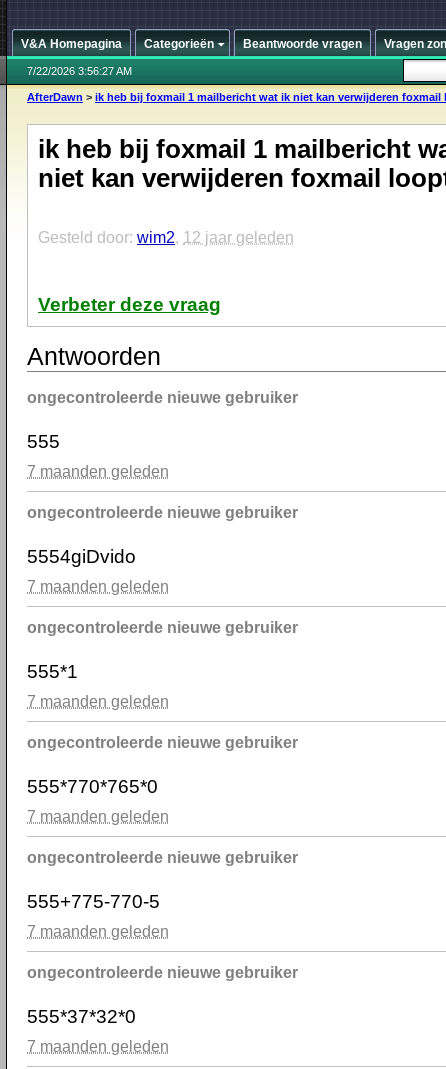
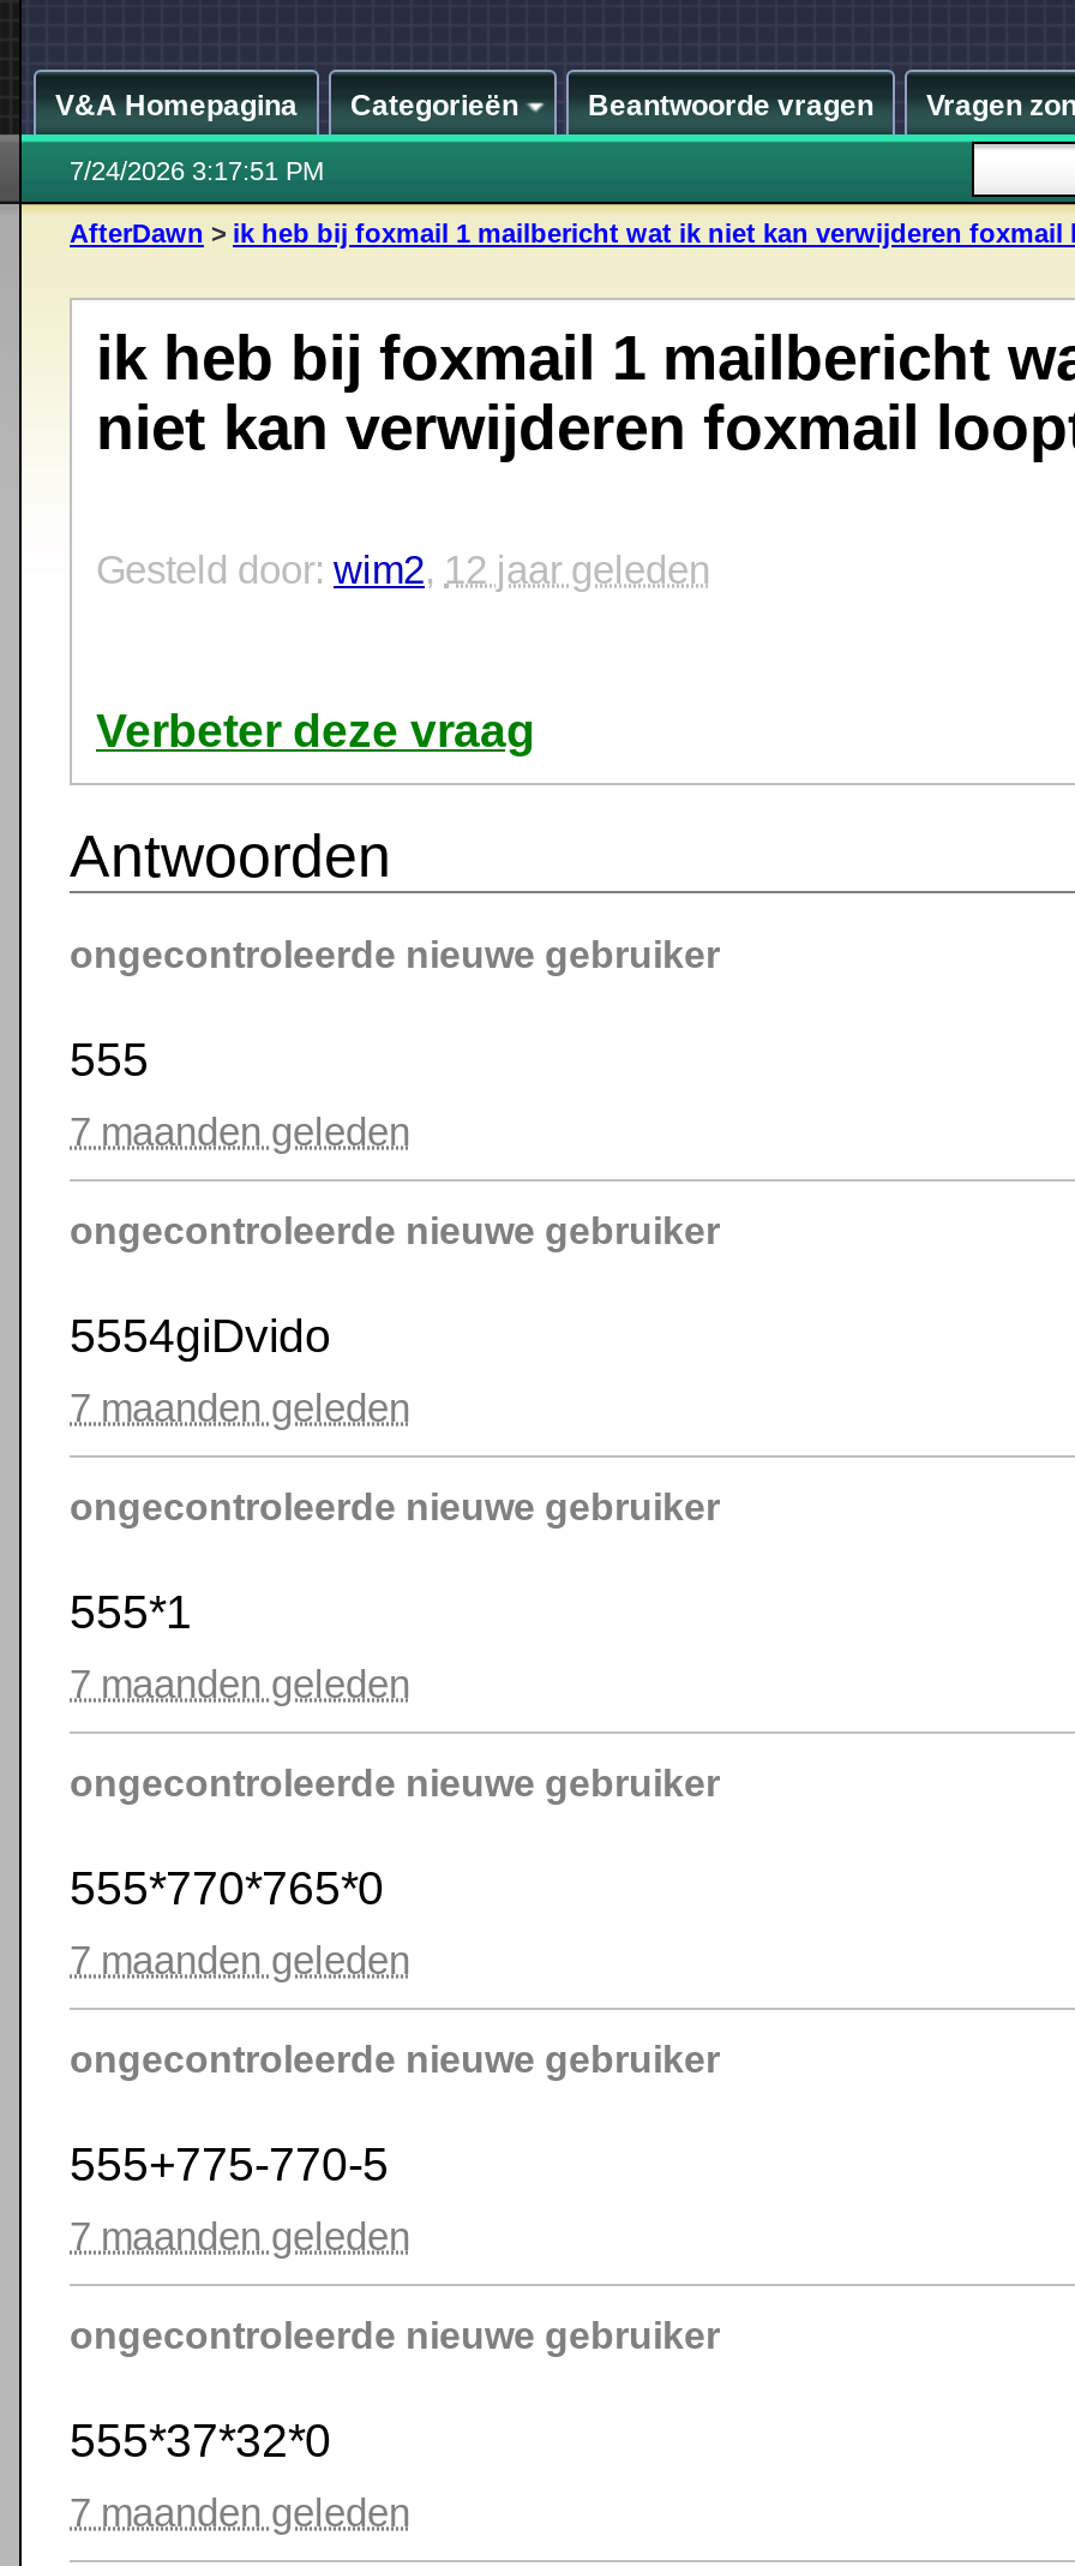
- 7/22/2026 3:56:27 AM
+ 7/24/2026 3:17:51 PM
